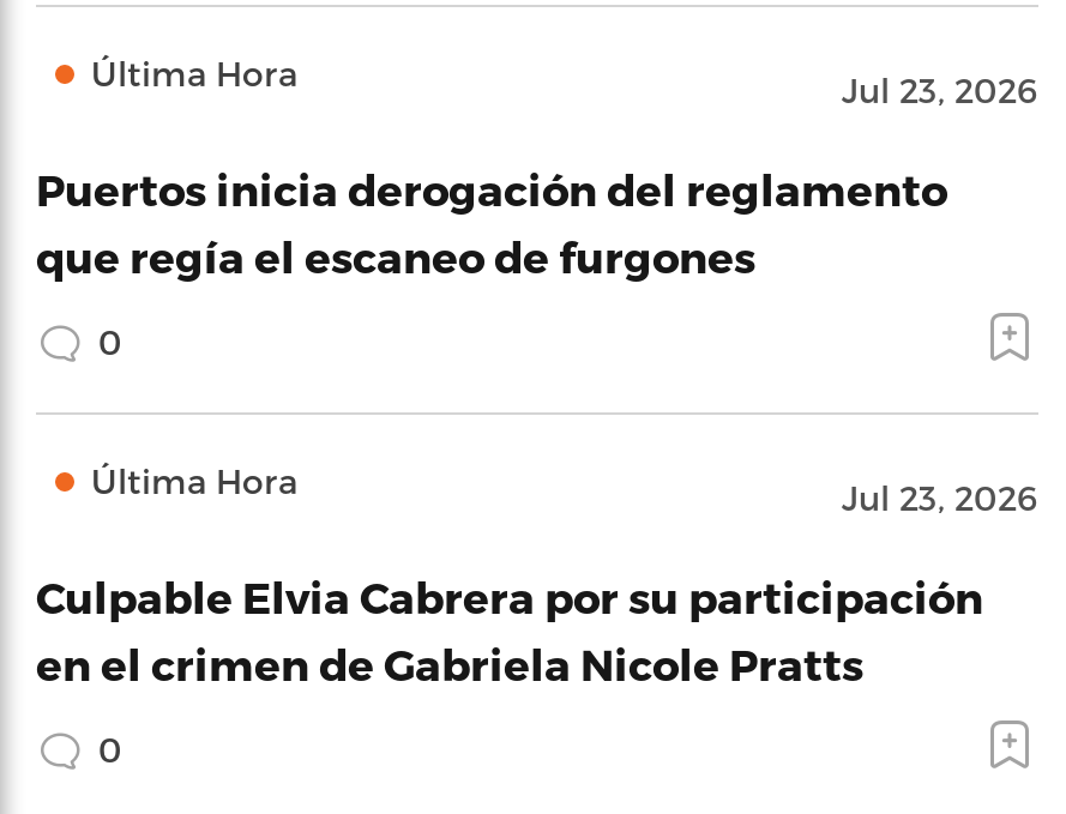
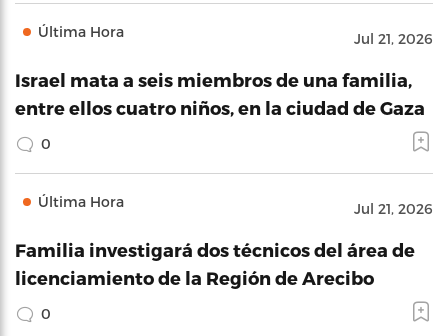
- Jul 23, 2026
+ Jul 21, 2026

- Puertos inicia derogación del reglamento
- que regía el escaneo de furgones
+ Israel mata a seis miembros de una familia,
+ entre ellos cuatro niños, en la ciudad de Gaza

- Jul 23, 2026
+ Jul 21, 2026

- Culpable Elvia Cabrera por su participación
- en el crimen de Gabriela Nicole Pratts
+ Familia investigará dos técnicos del área de
+ licenciamiento de la Región de Arecibo
